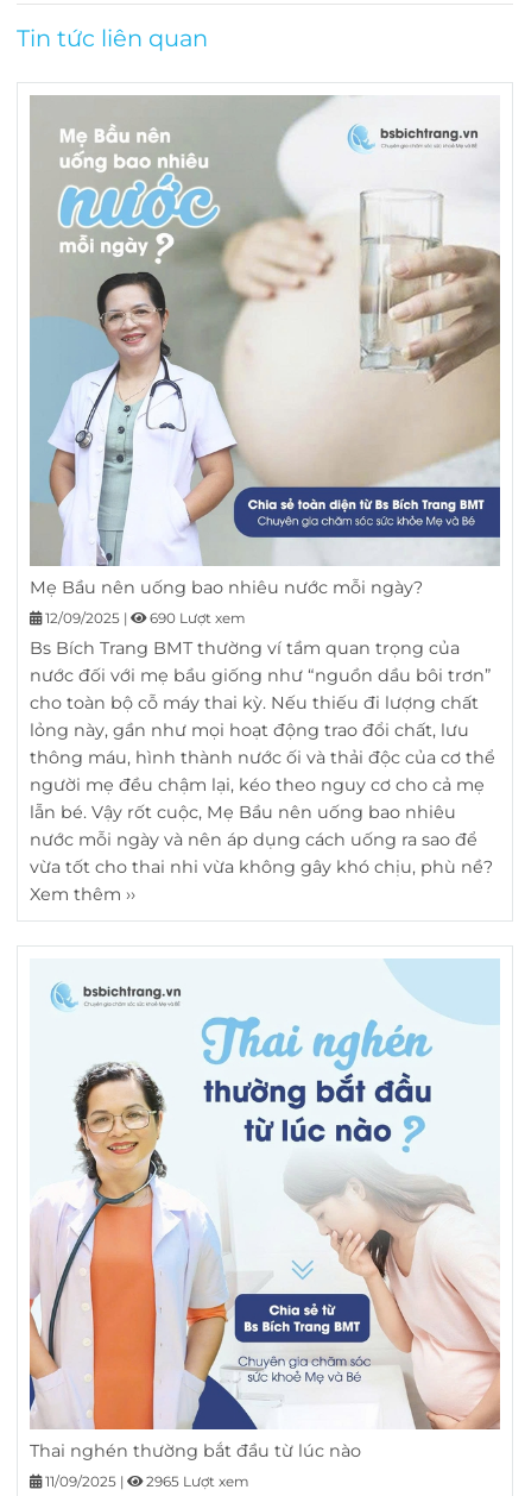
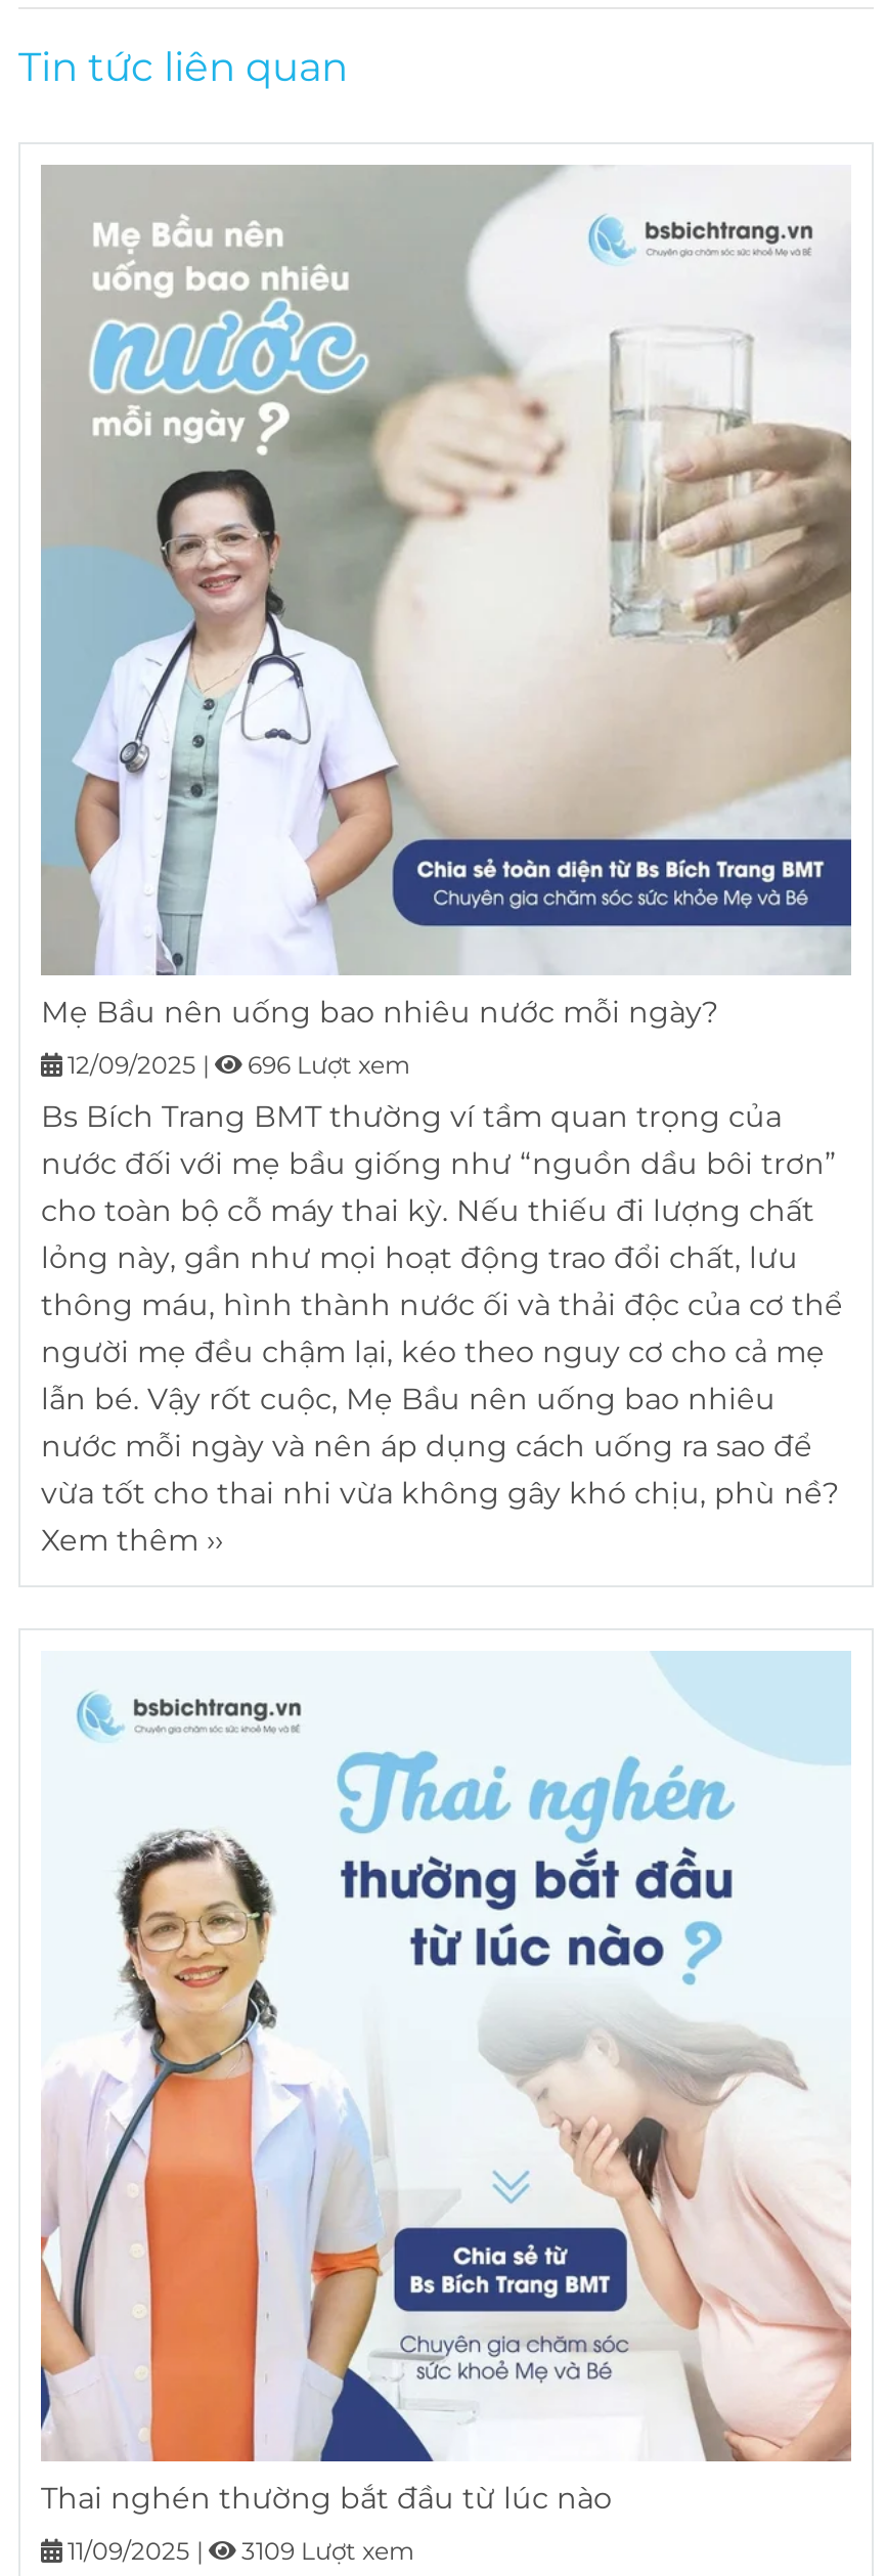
- 690 Lượt xem
+ 696 Lượt xem

- 2965 Lượt xem
+ 3109 Lượt xem
